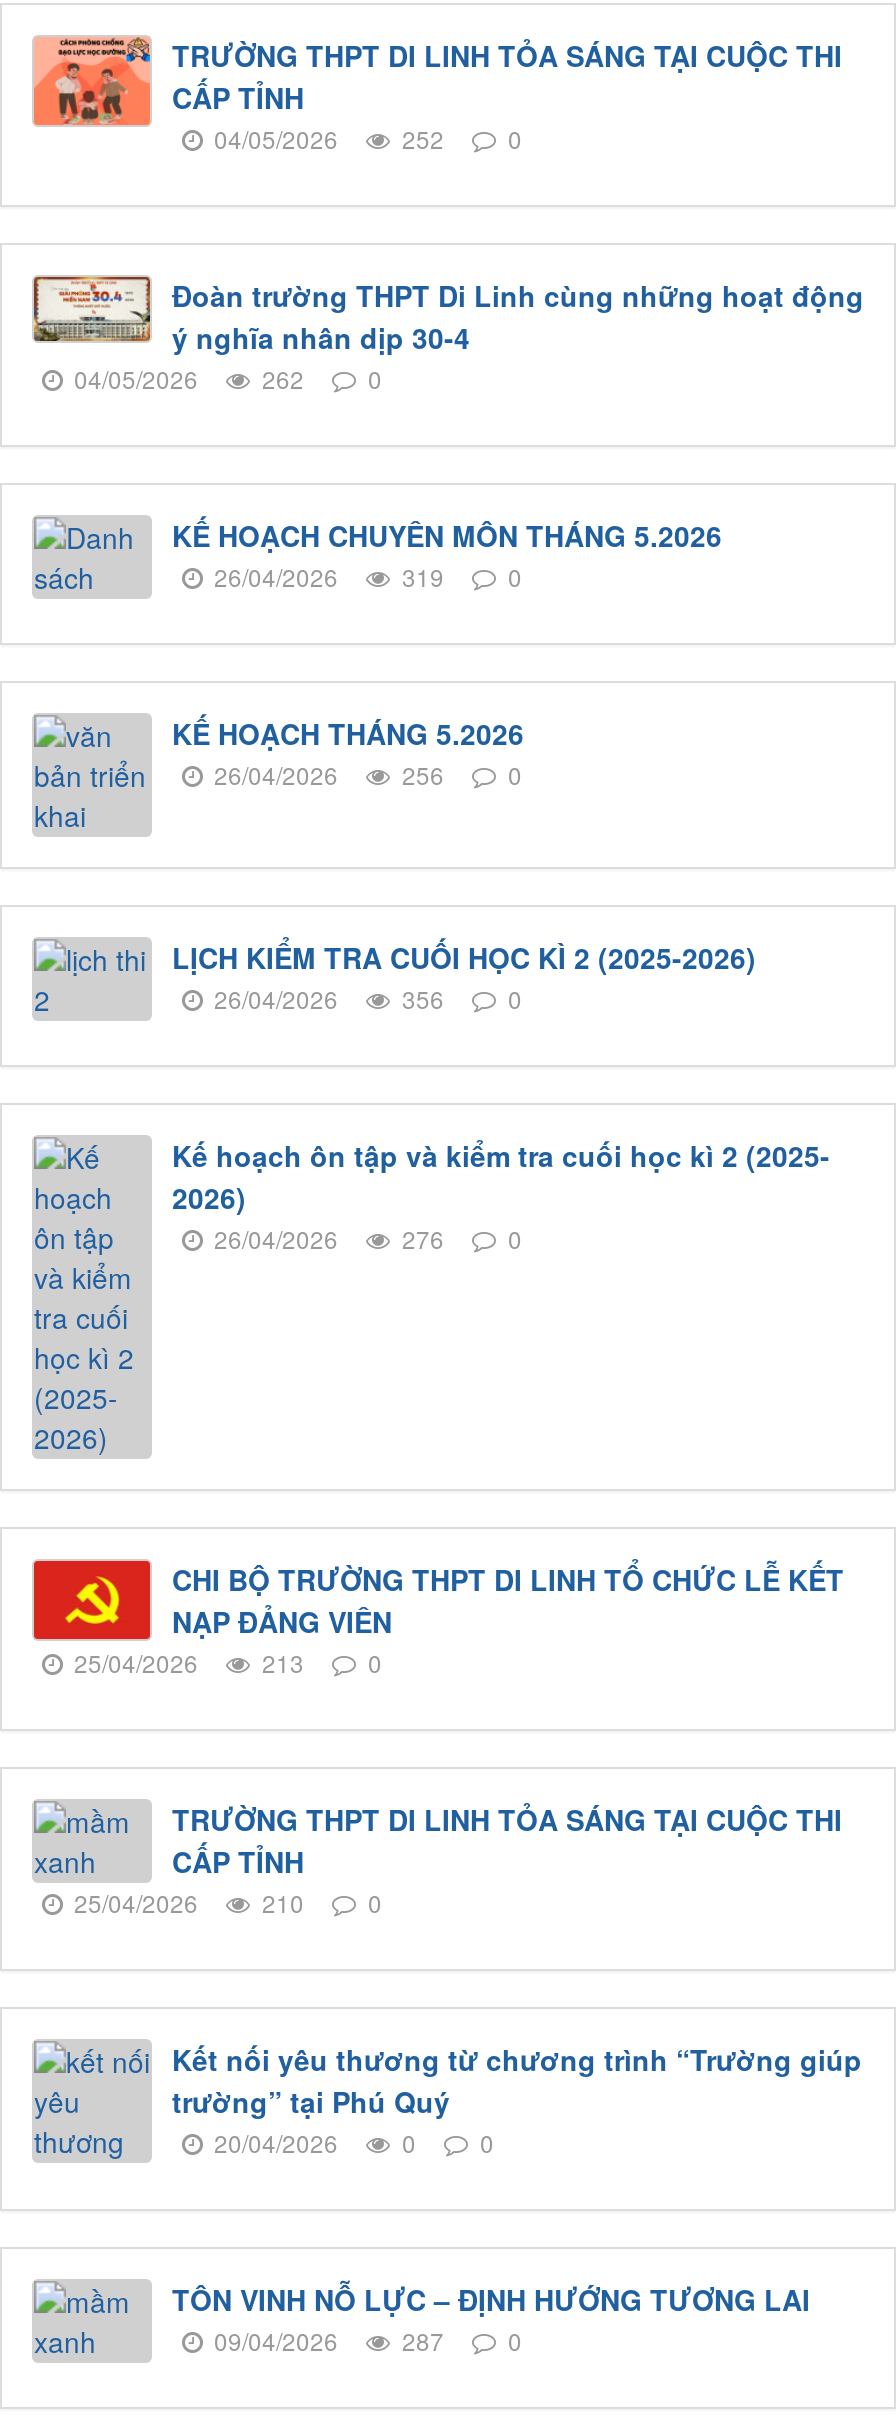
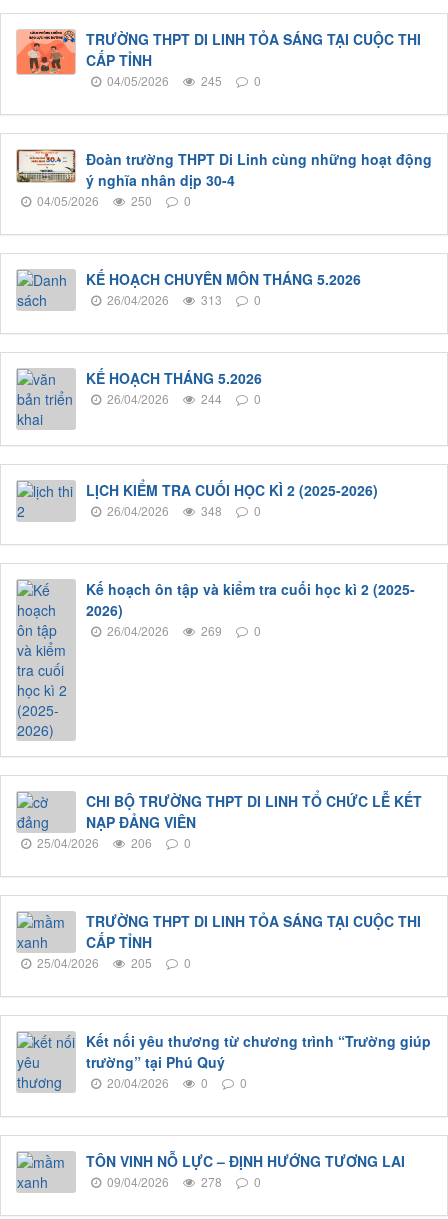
- 04/05/2026 252 0
+ 04/05/2026 245 0

- 04/05/2026 262 0
+ 04/05/2026 250 0

- 26/04/2026 319 0
+ 26/04/2026 313 0

- 26/04/2026 256 0
+ 26/04/2026 244 0

- 26/04/2026 356 0
+ 26/04/2026 348 0

- 26/04/2026 276 0
+ 26/04/2026 269 0

- [image]
- 25/04/2026 213 0
+ [image]
+ 25/04/2026 206 0

- 25/04/2026 210 0
+ 25/04/2026 205 0

- 09/04/2026 287 0
+ 09/04/2026 278 0
